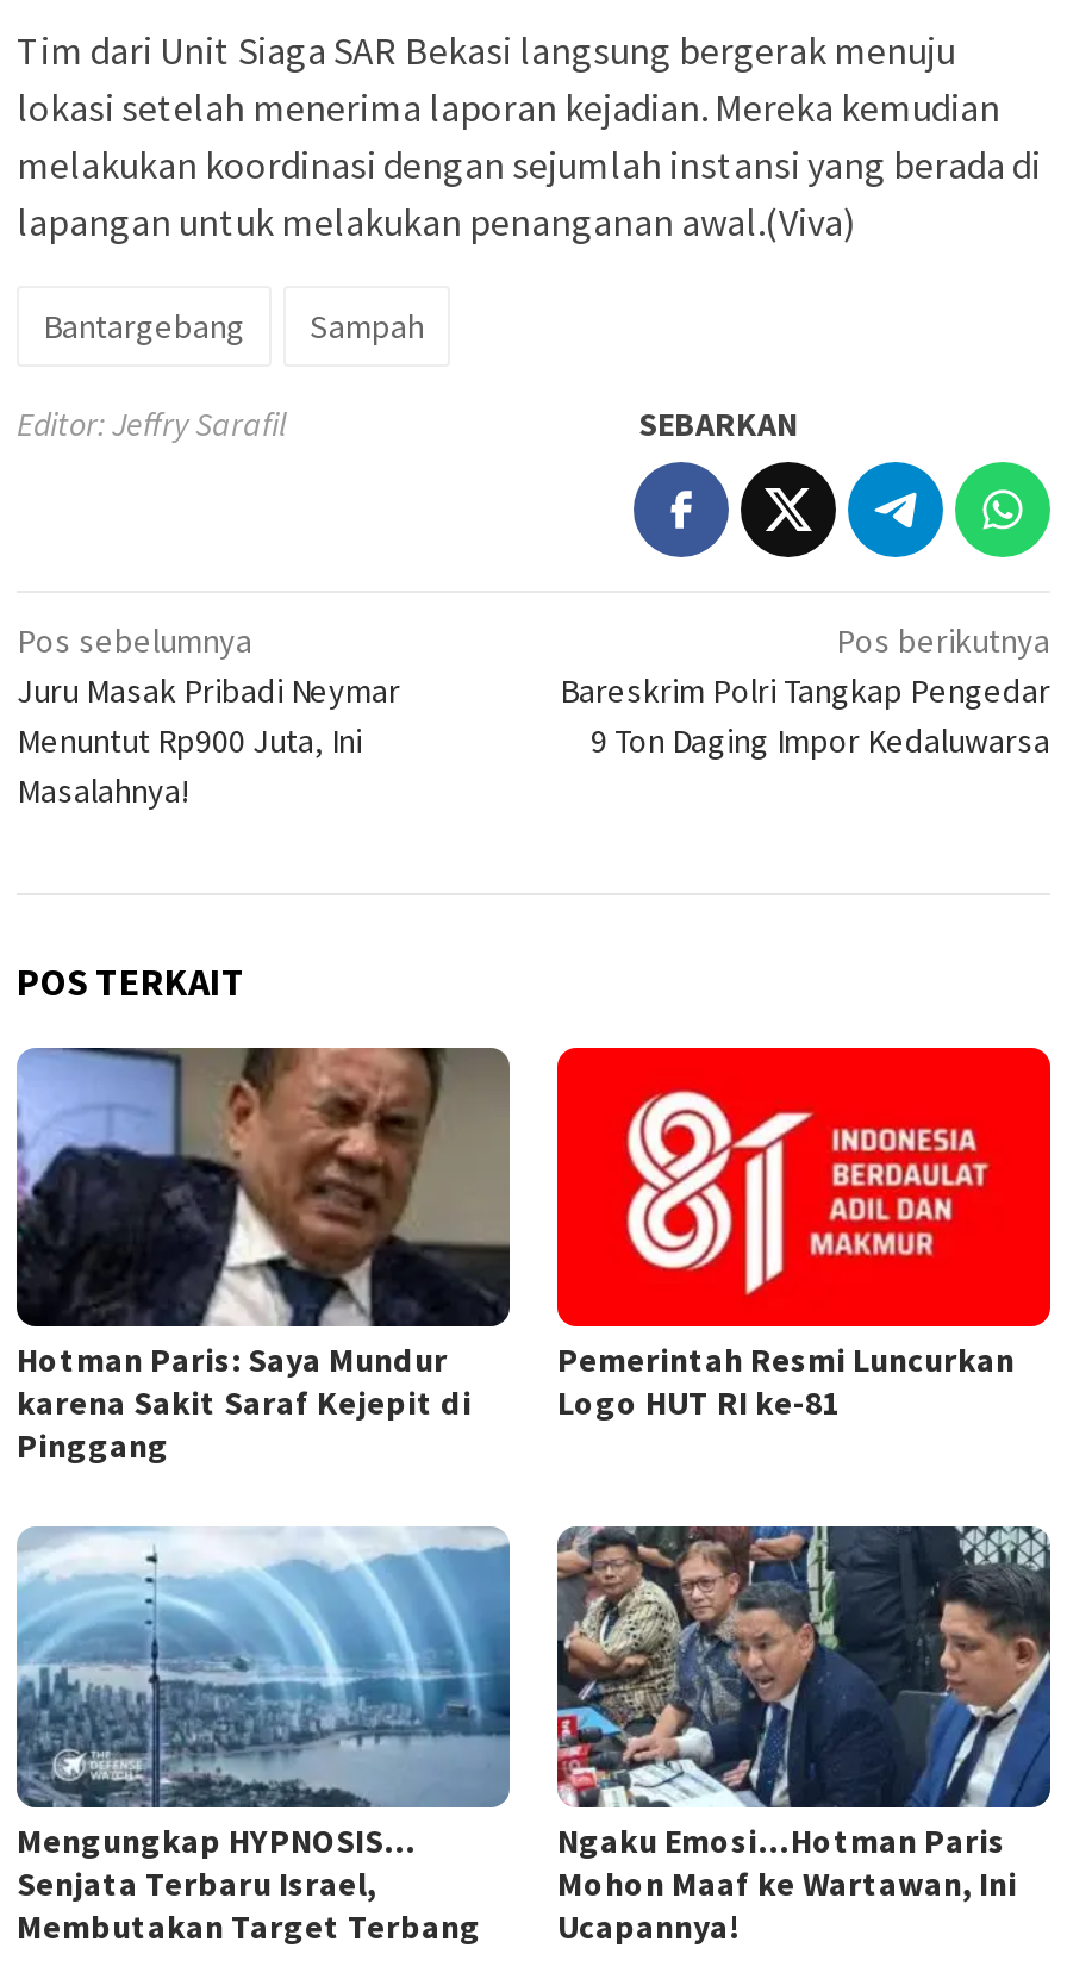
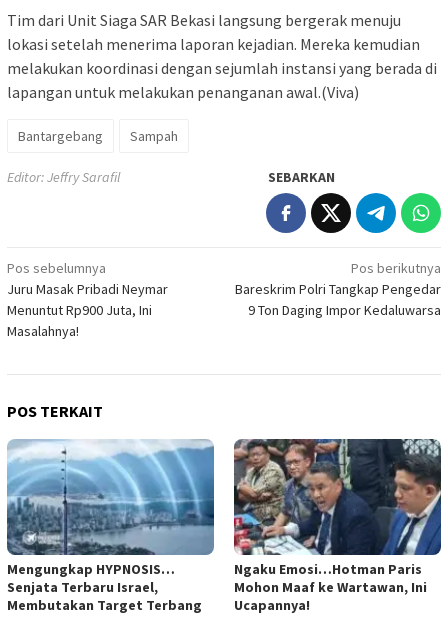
- [image]
- Hotman Paris: Saya Mundur
- karena Sakit Saraf Kejepit di
- Pinggang

- [image]
- Pemerintah Resmi Luncurkan
- Logo HUT RI ke-81
